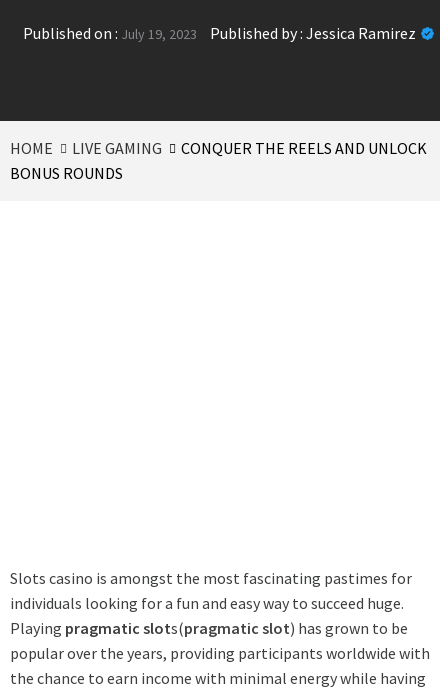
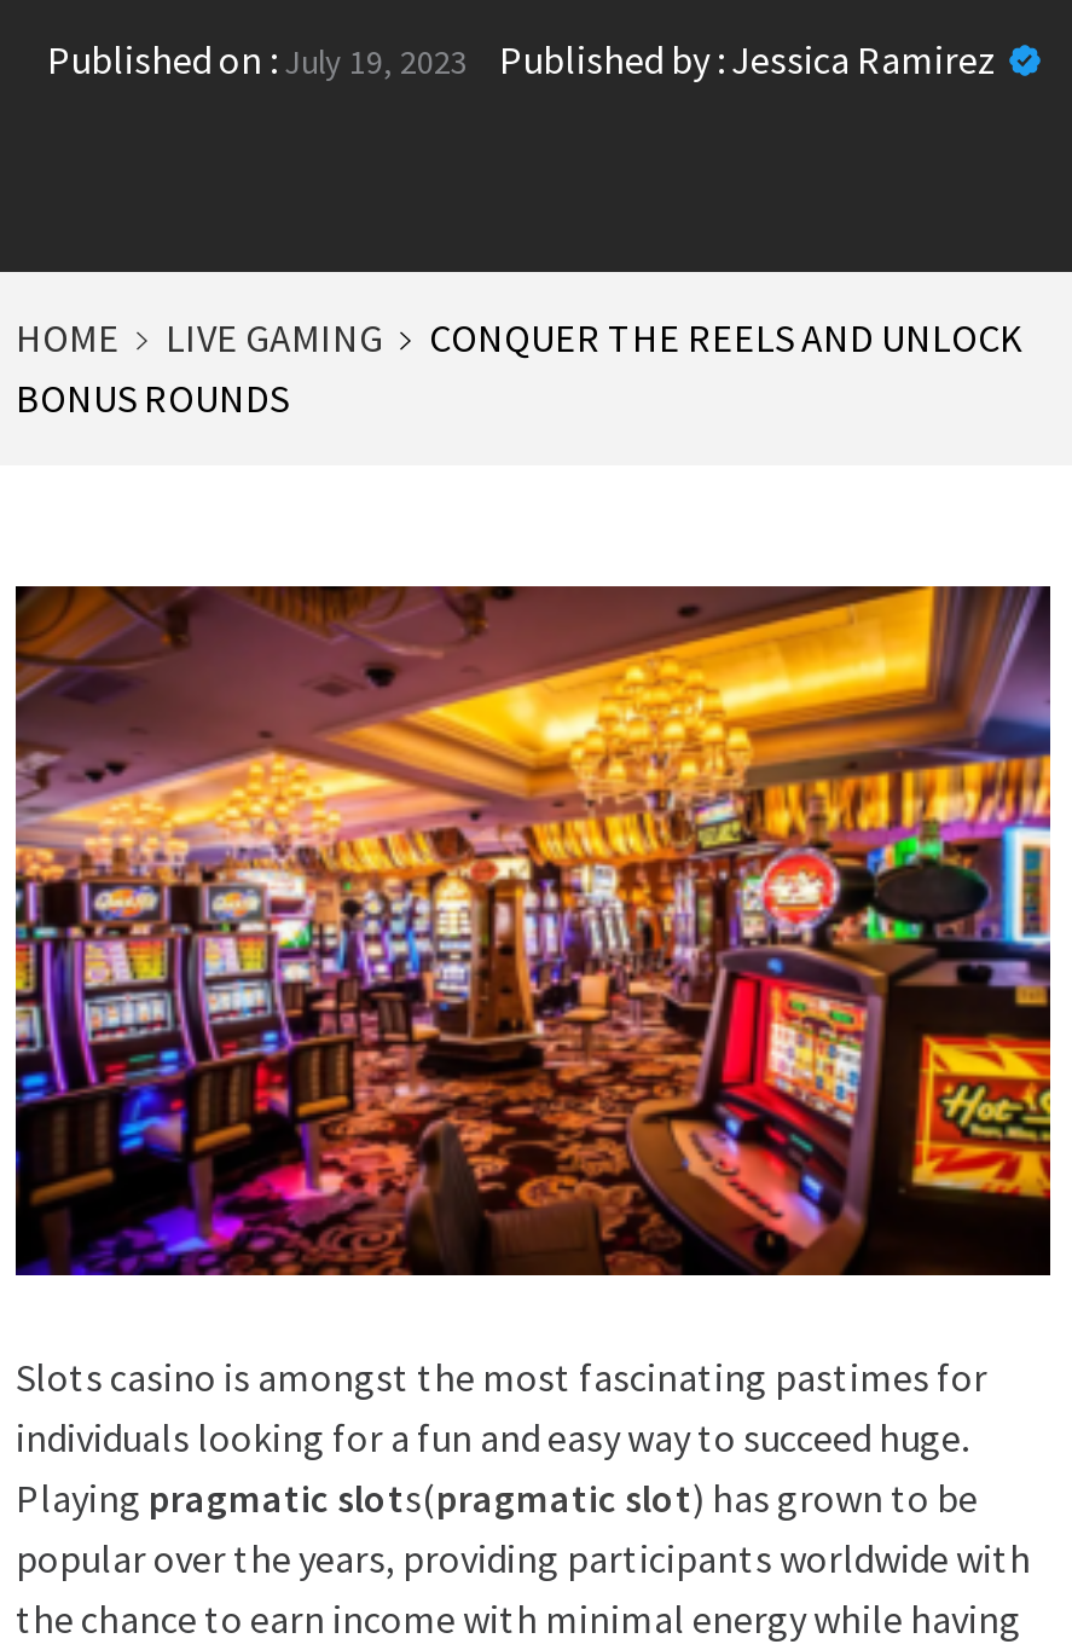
+ [image]
